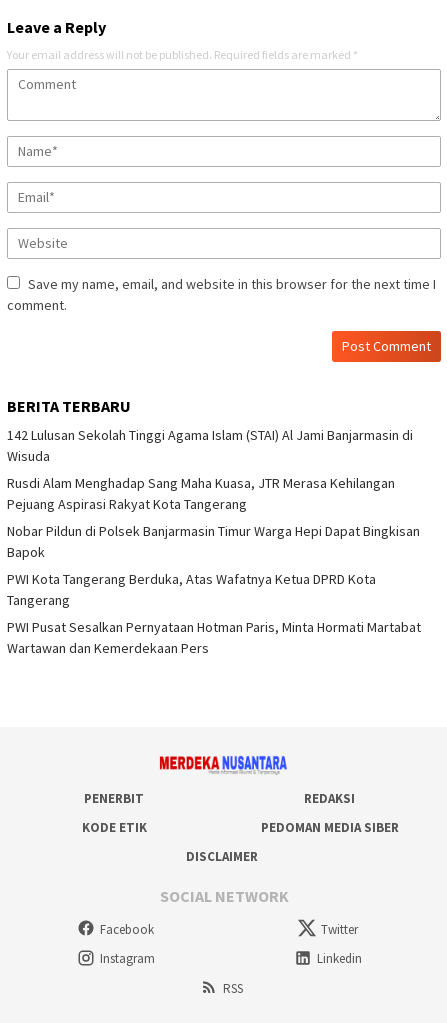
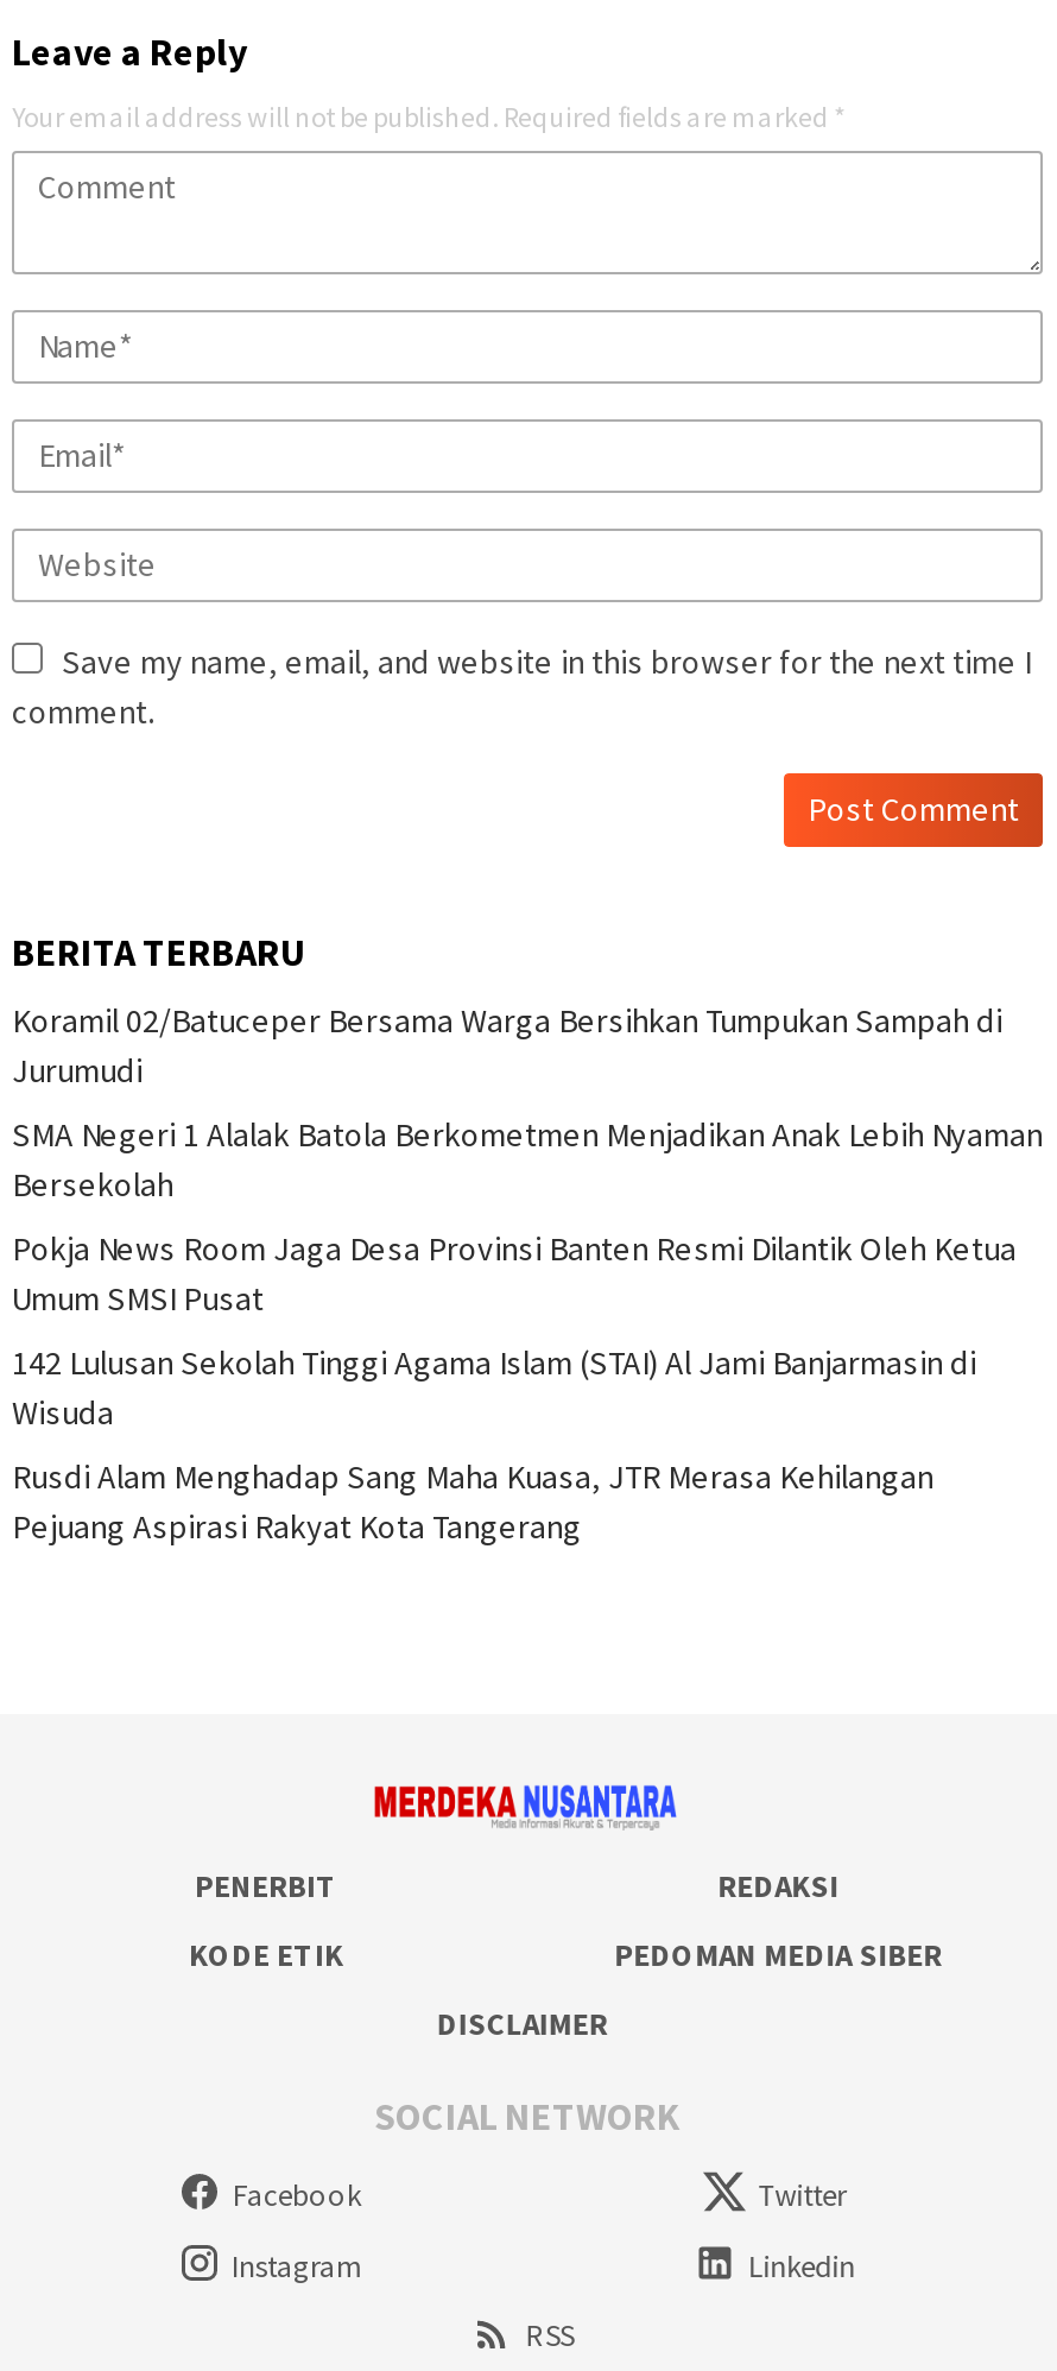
+ Koramil 02/Batuceper Bersama Warga Bersihkan Tumpukan Sampah di
+ Jurumudi
+ SMA Negeri 1 Alalak Batola Berkometmen Menjadikan Anak Lebih Nyaman
+ Bersekolah
+ Pokja News Room Jaga Desa Provinsi Banten Resmi Dilantik Oleh Ketua
+ Umum SMSI Pusat

moved down: 142 Lulusan Sekolah Tinggi Agama Islam (STAI) Al Jami Banjarmasin di | Wisuda | Rusdi Alam Menghadap Sang Maha Kuasa, JTR Merasa Kehilangan | Pejuang Aspirasi Rakyat Kota Tangerang

- Nobar Pildun di Polsek Banjarmasin Timur Warga Hepi Dapat Bingkisan
- Bapok
- PWI Kota Tangerang Berduka, Atas Wafatnya Ketua DPRD Kota
- Tangerang
- PWI Pusat Sesalkan Pernyataan Hotman Paris, Minta Hormati Martabat
- Wartawan dan Kemerdekaan Pers
